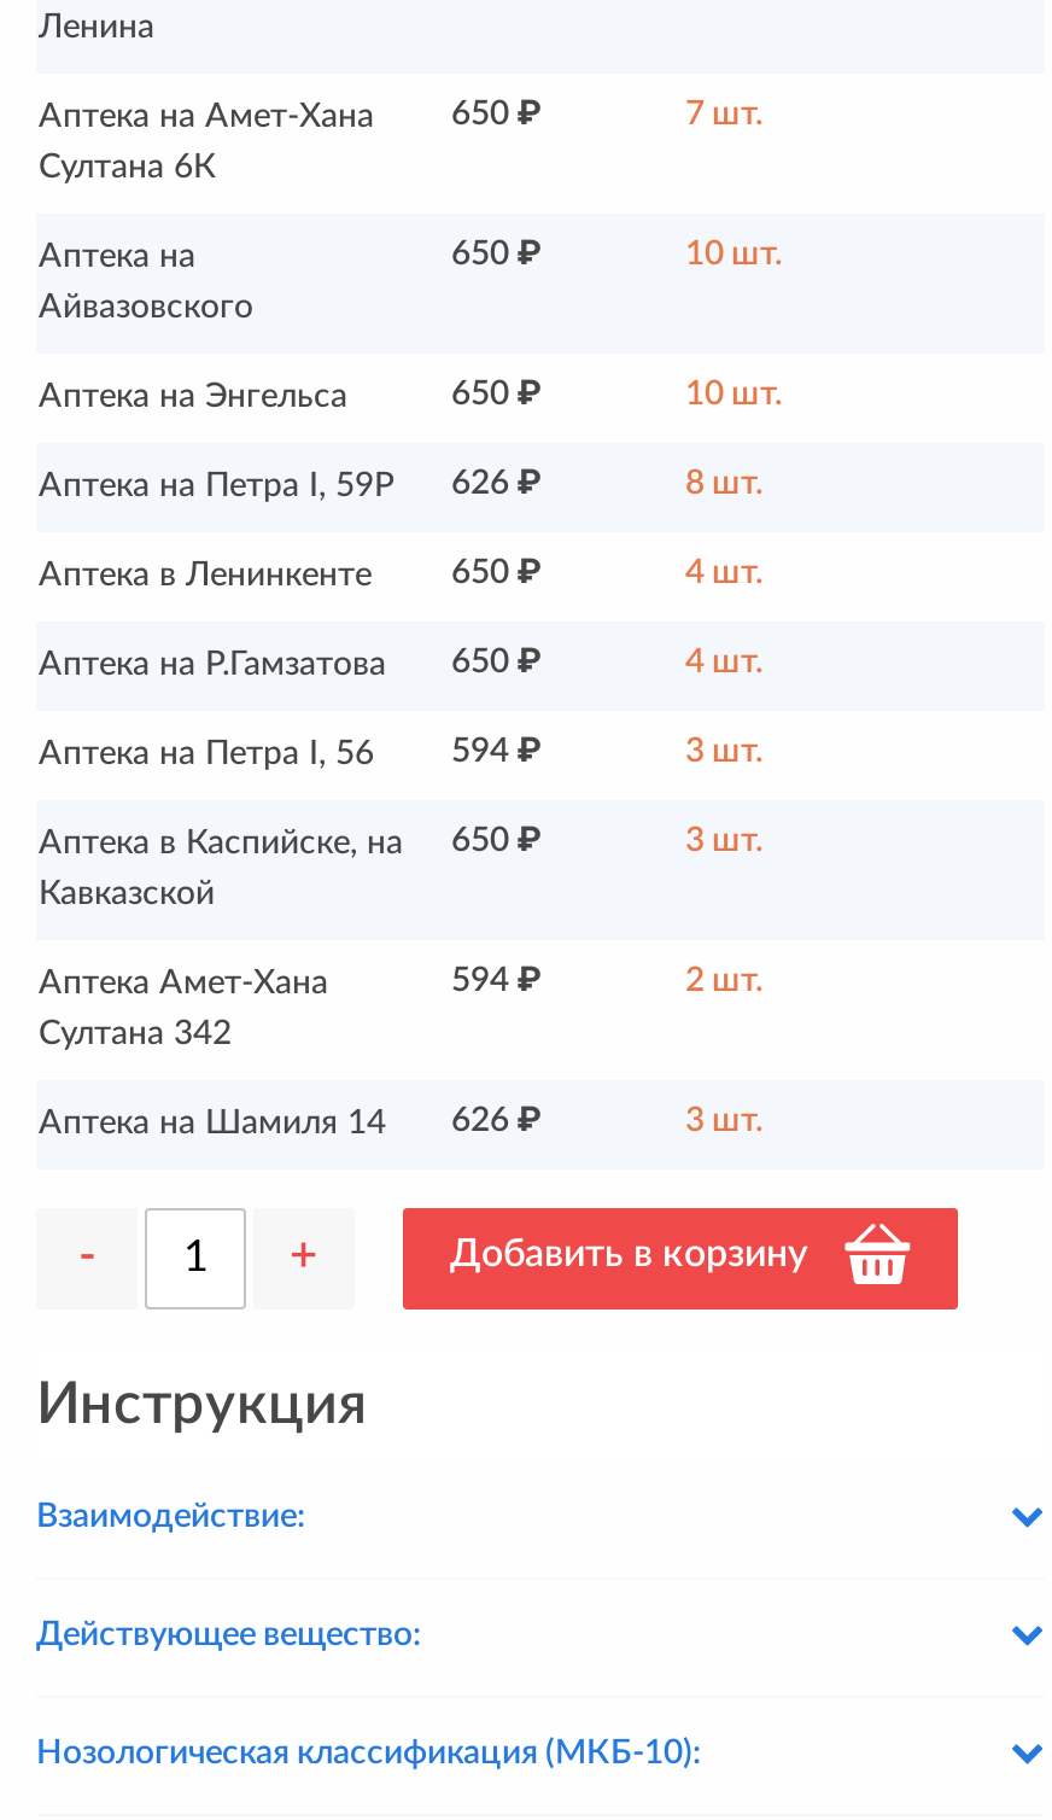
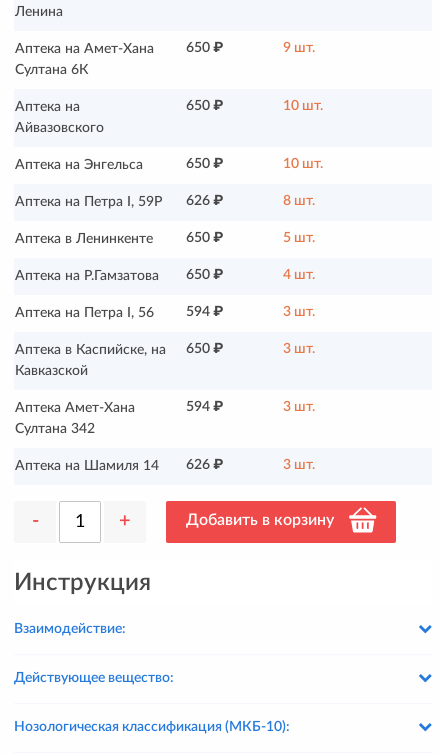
- 7 шт.
+ 9 шт.

- 4 шт.
+ 5 шт.

- 2 шт.
+ 3 шт.
